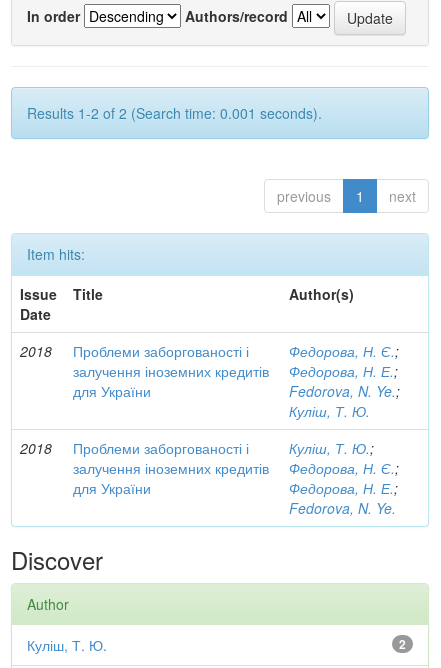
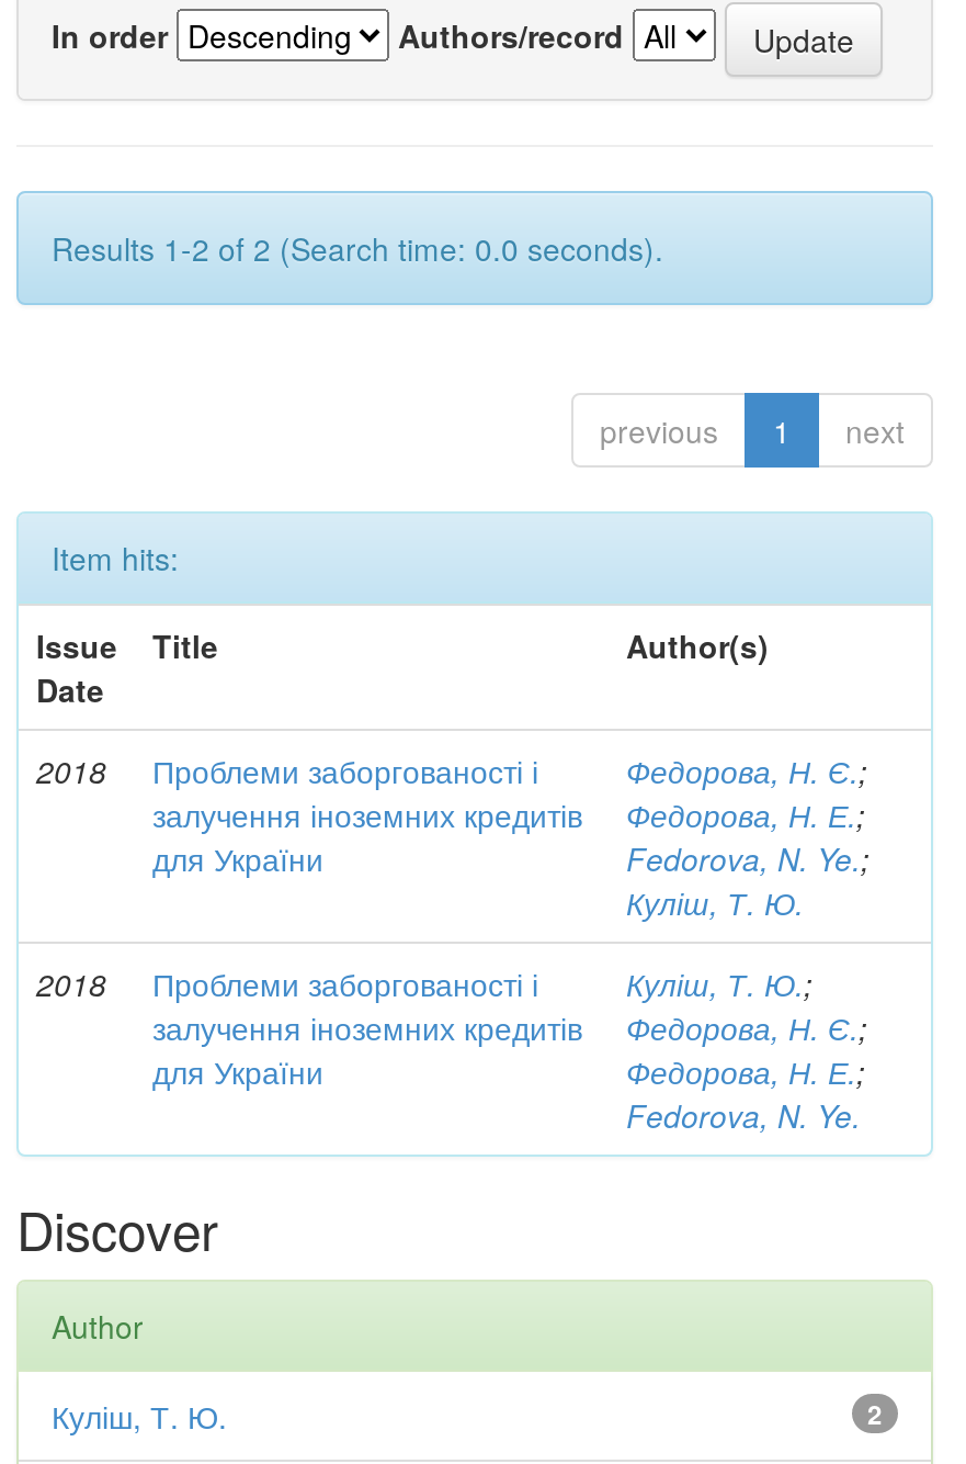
- Results 1-2 of 2 (Search time: 0.001 seconds).
+ Results 1-2 of 2 (Search time: 0.0 seconds).
